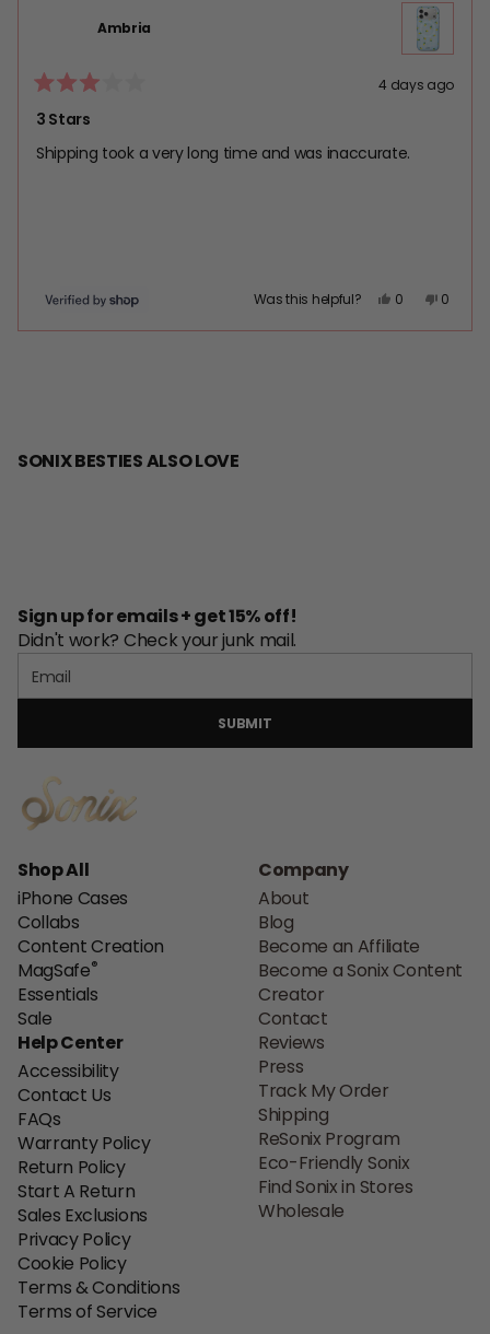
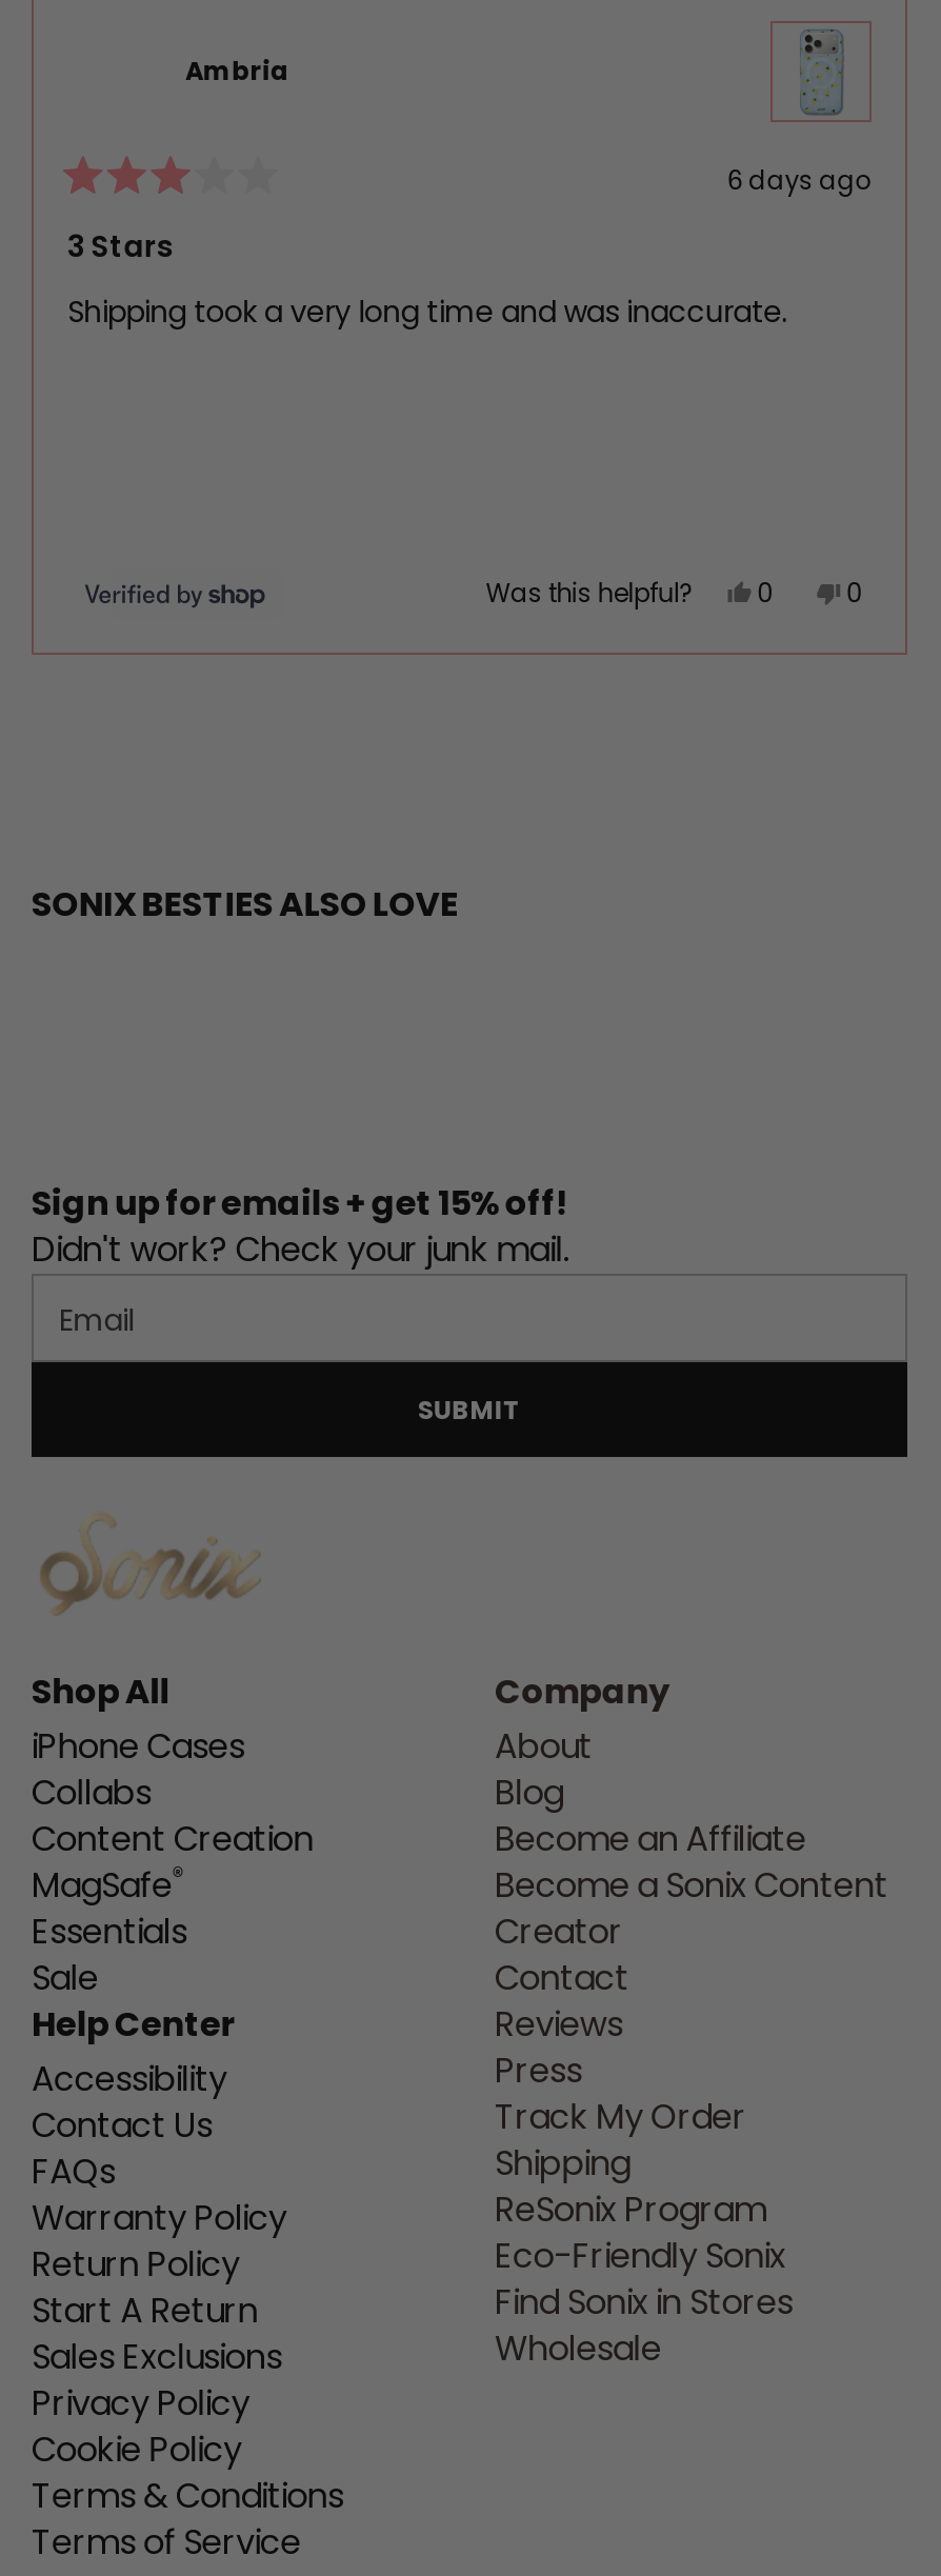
- 4 days ago
+ 6 days ago
